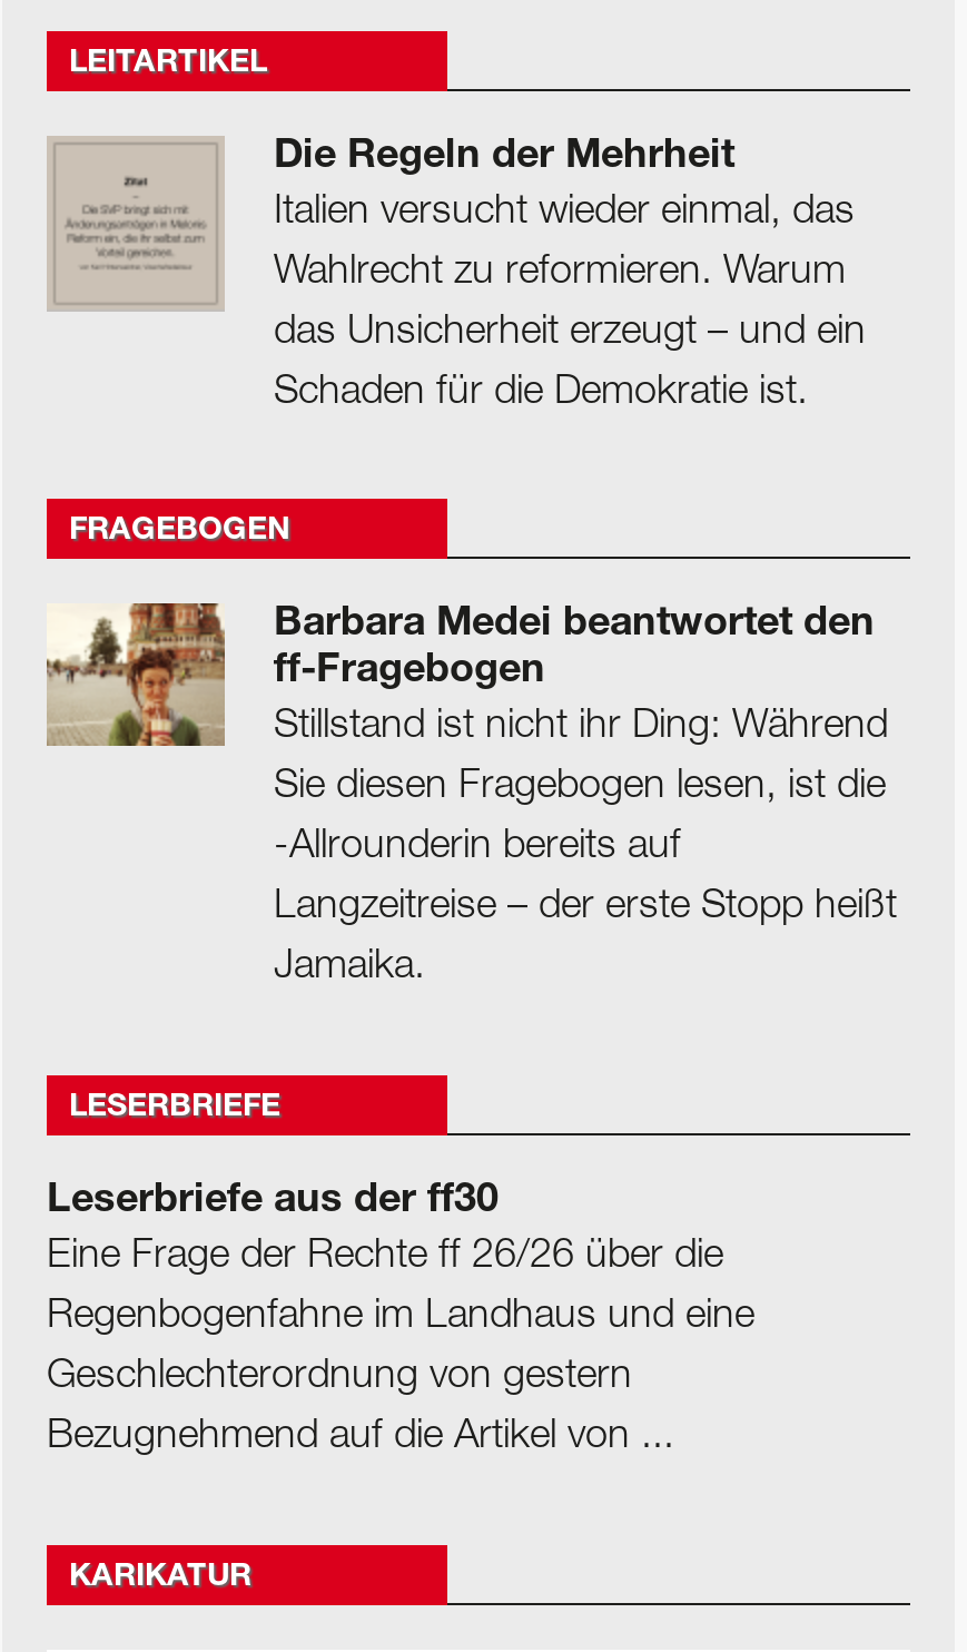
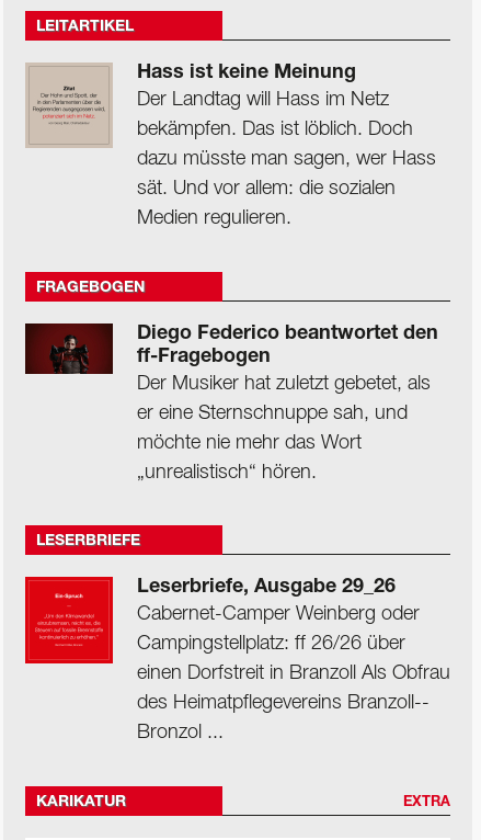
- Die Regeln der Mehrheit
- Italien versucht wieder einmal, das
- Wahlrecht zu reformieren. Warum
- das Unsicherheit erzeugt – und ein
- Schaden für die Demokratie ist.
+ Hass ist keine Meinung
+ Der Landtag will Hass im Netz
+ bekämpfen. Das ist löblich. Doch
+ dazu müsste man sagen, wer Hass
+ sät. Und vor allem: die sozialen
+ Medien regulieren.

- [image]
- Barbara Medei beantwortet den
+ [image]
+ Diego Federico beantwortet den

- Stillstand ist nicht ihr Ding: Während
- Sie diesen Fragebogen lesen, ist die
- -Allrounderin bereits auf
- Langzeitreise – der erste Stopp heißt
- Jamaika.
+ Der Musiker hat zuletzt gebetet, als
+ er eine Sternschnuppe sah, und
+ möchte nie mehr das Wort
+ „unrealistisch“ hören.

- Leserbriefe aus der ff30
- Eine Frage der Rechte ff 26/26 über die
- Regenbogenfahne im Landhaus und eine
- Geschlechterordnung von gestern
- Bezugnehmend auf die Artikel von ...
+ Leserbriefe, Ausgabe 29_26
+ Cabernet-Camper Weinberg oder
+ Campingstellplatz: ff 26/26 über
+ einen Dorfstreit in Branzoll Als Obfrau
+ des Heimatpflegevereins Branzoll-
+ Bronzol ...

+ EXTRA
